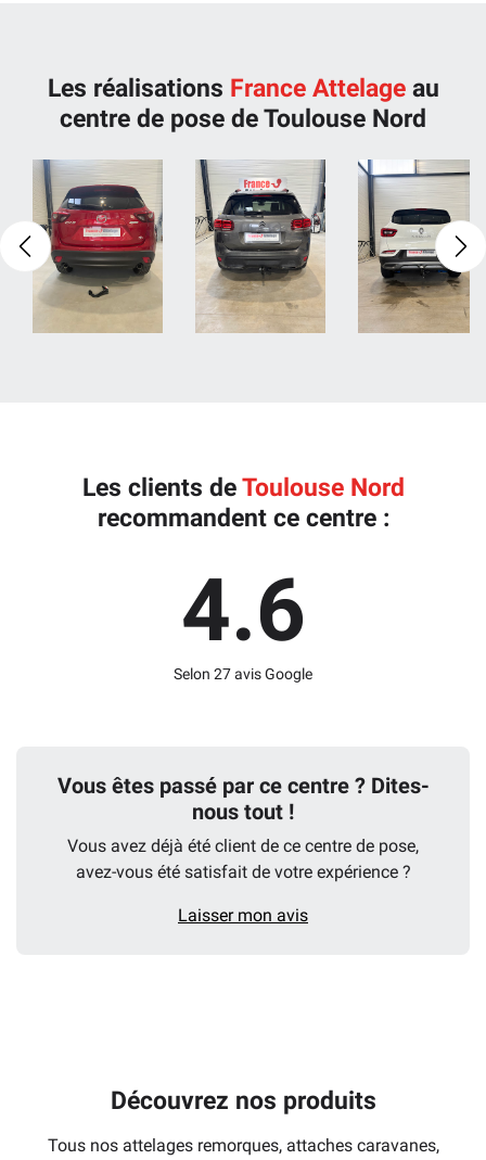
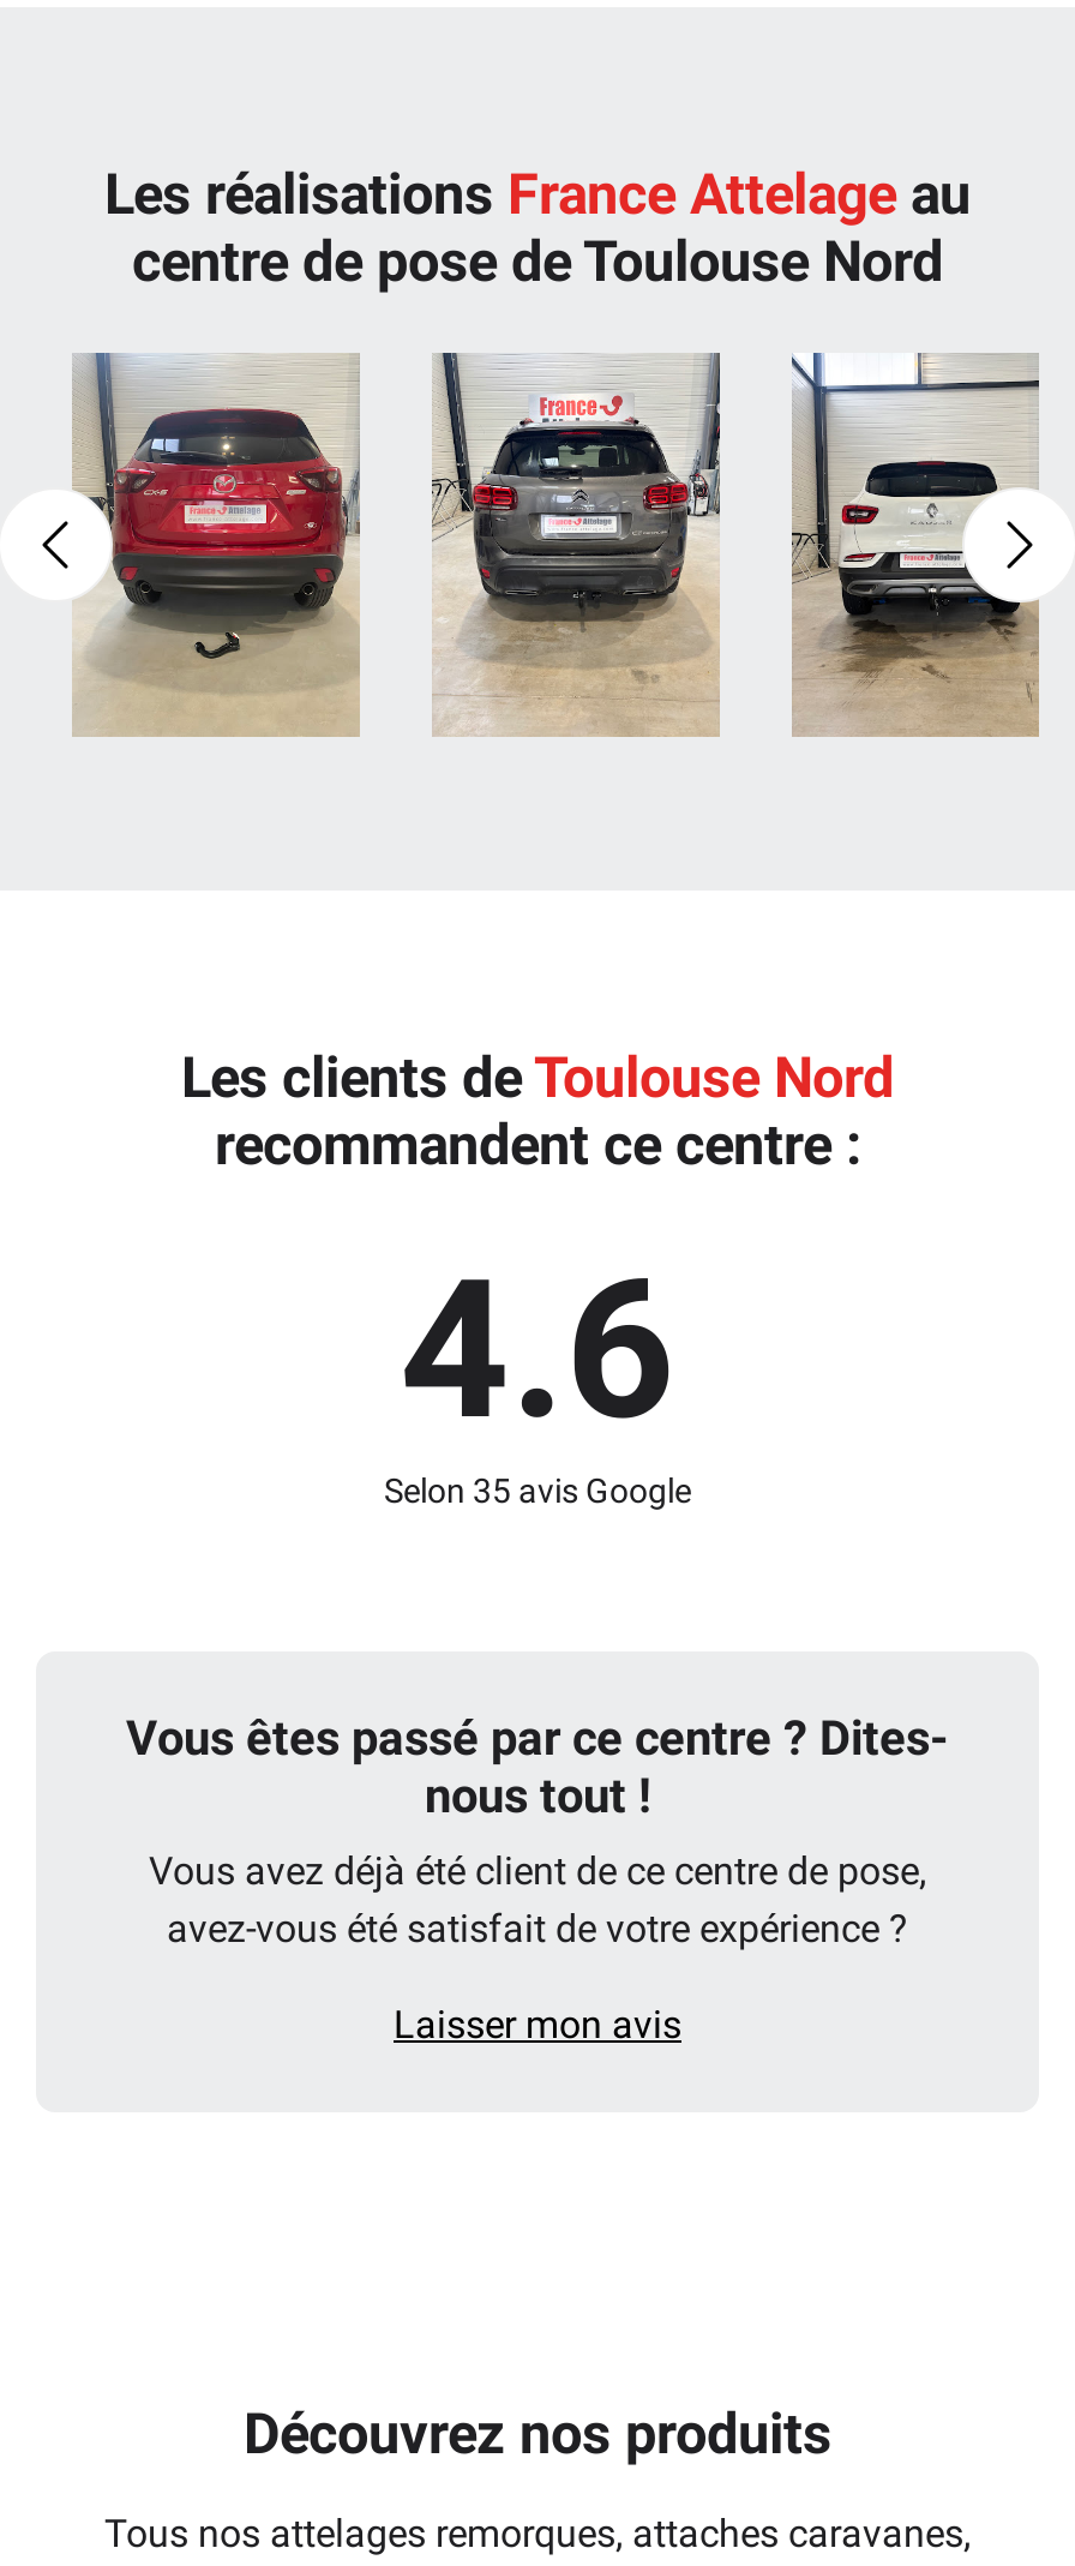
- Selon 27 avis Google
+ Selon 35 avis Google
